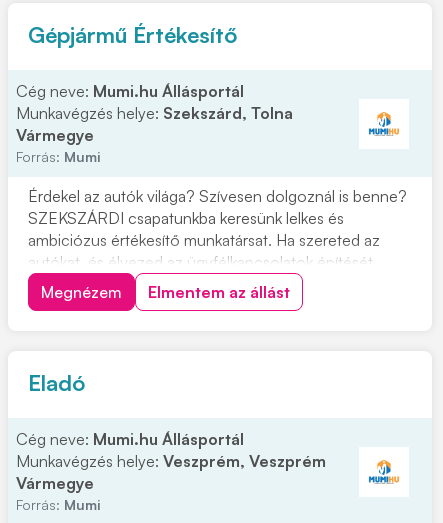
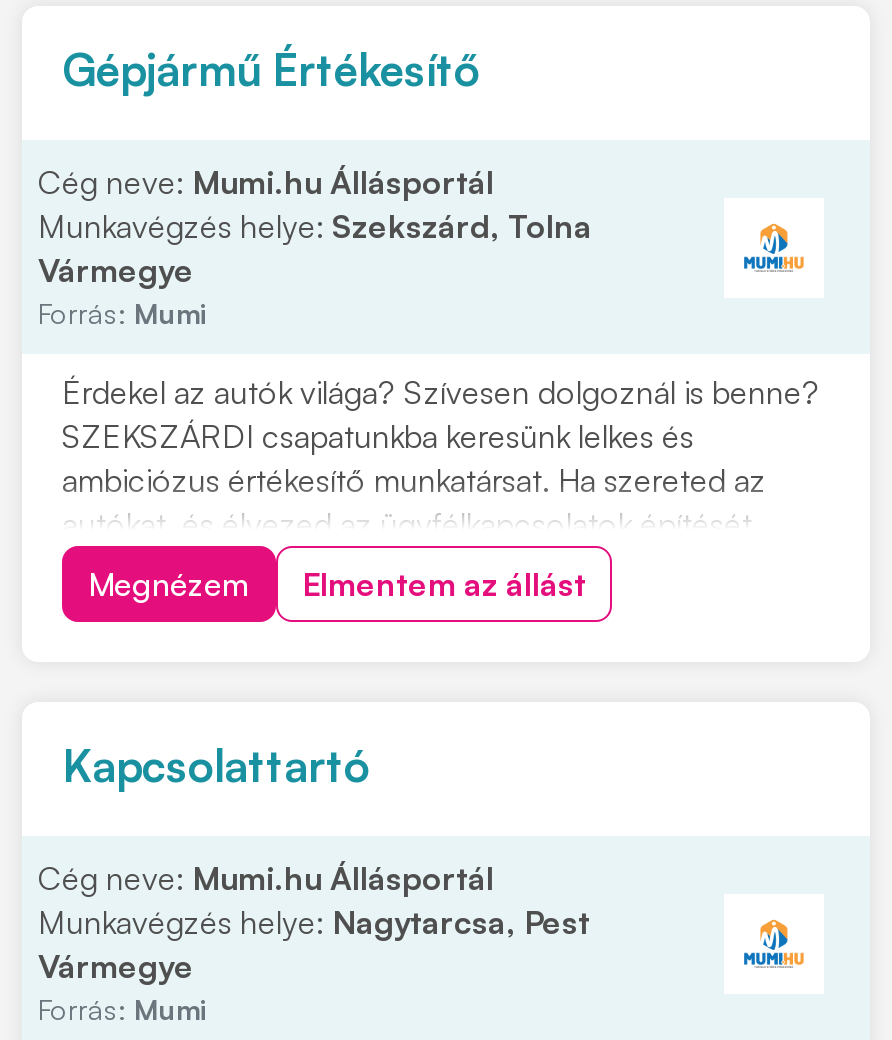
- Eladó
+ Kapcsolattartó

- Munkavégzés helye: Veszprém, Veszprém
+ Munkavégzés helye: Nagytarcsa, Pest
